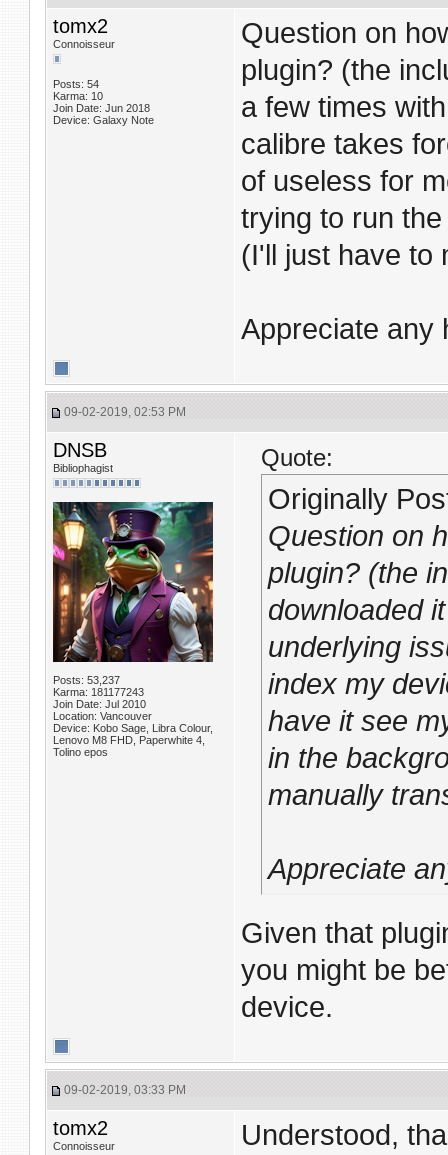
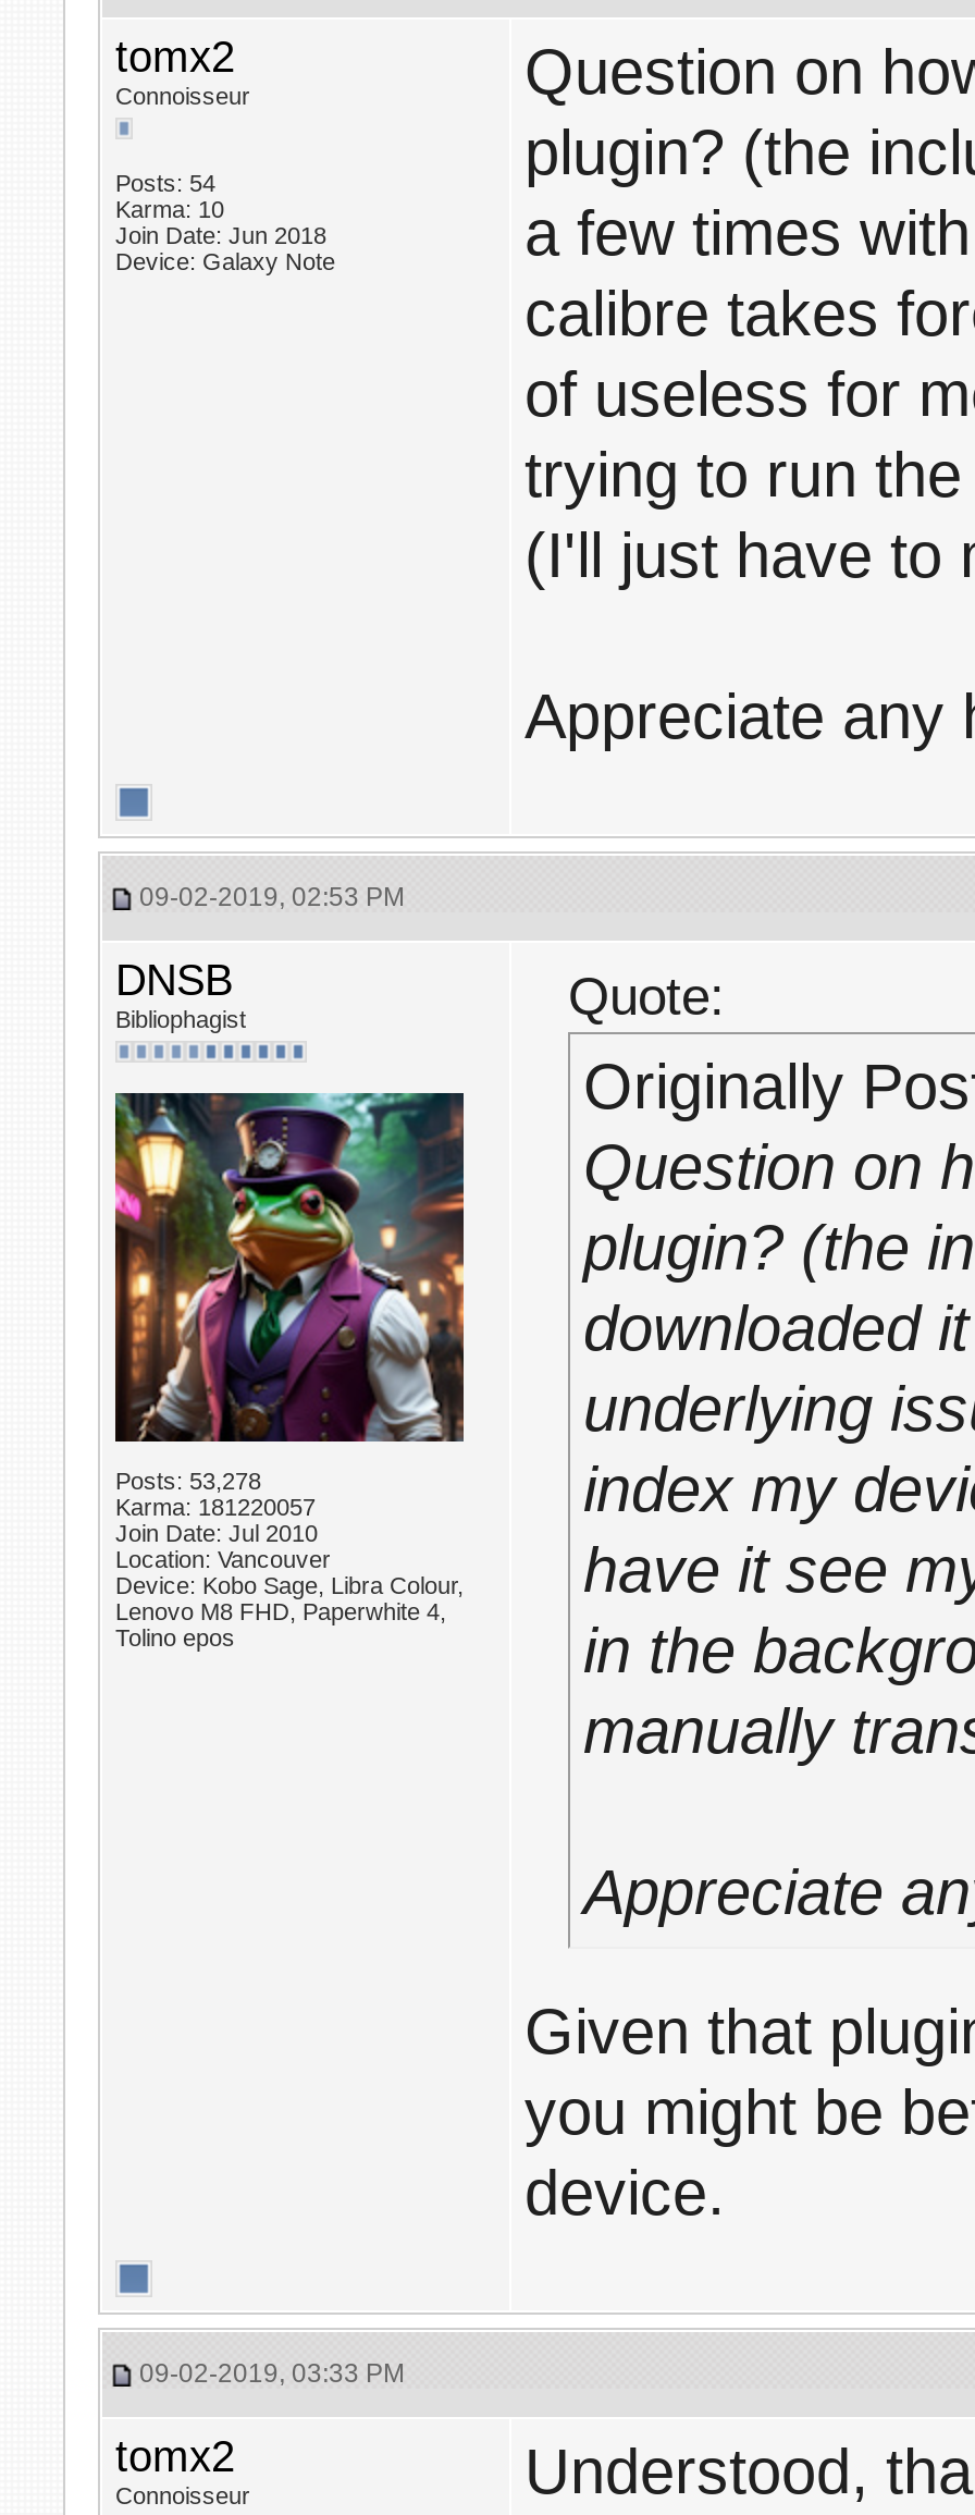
- Posts: 53,237
+ Posts: 53,278

- Karma: 181177243
+ Karma: 181220057
